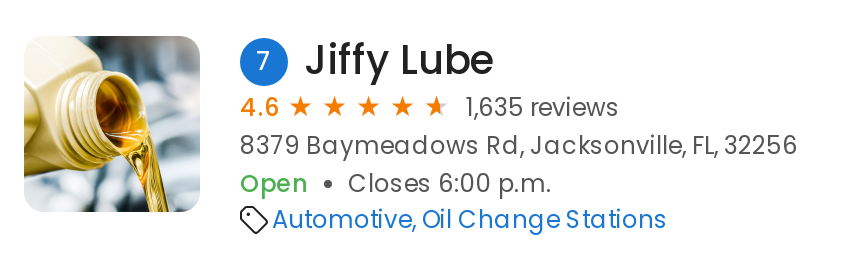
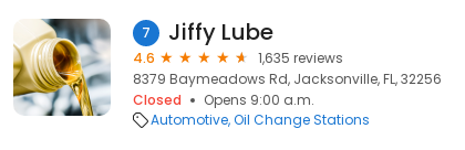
- Open
- Closes 6:00 p.m.
+ Closed
+ Opens 9:00 a.m.
